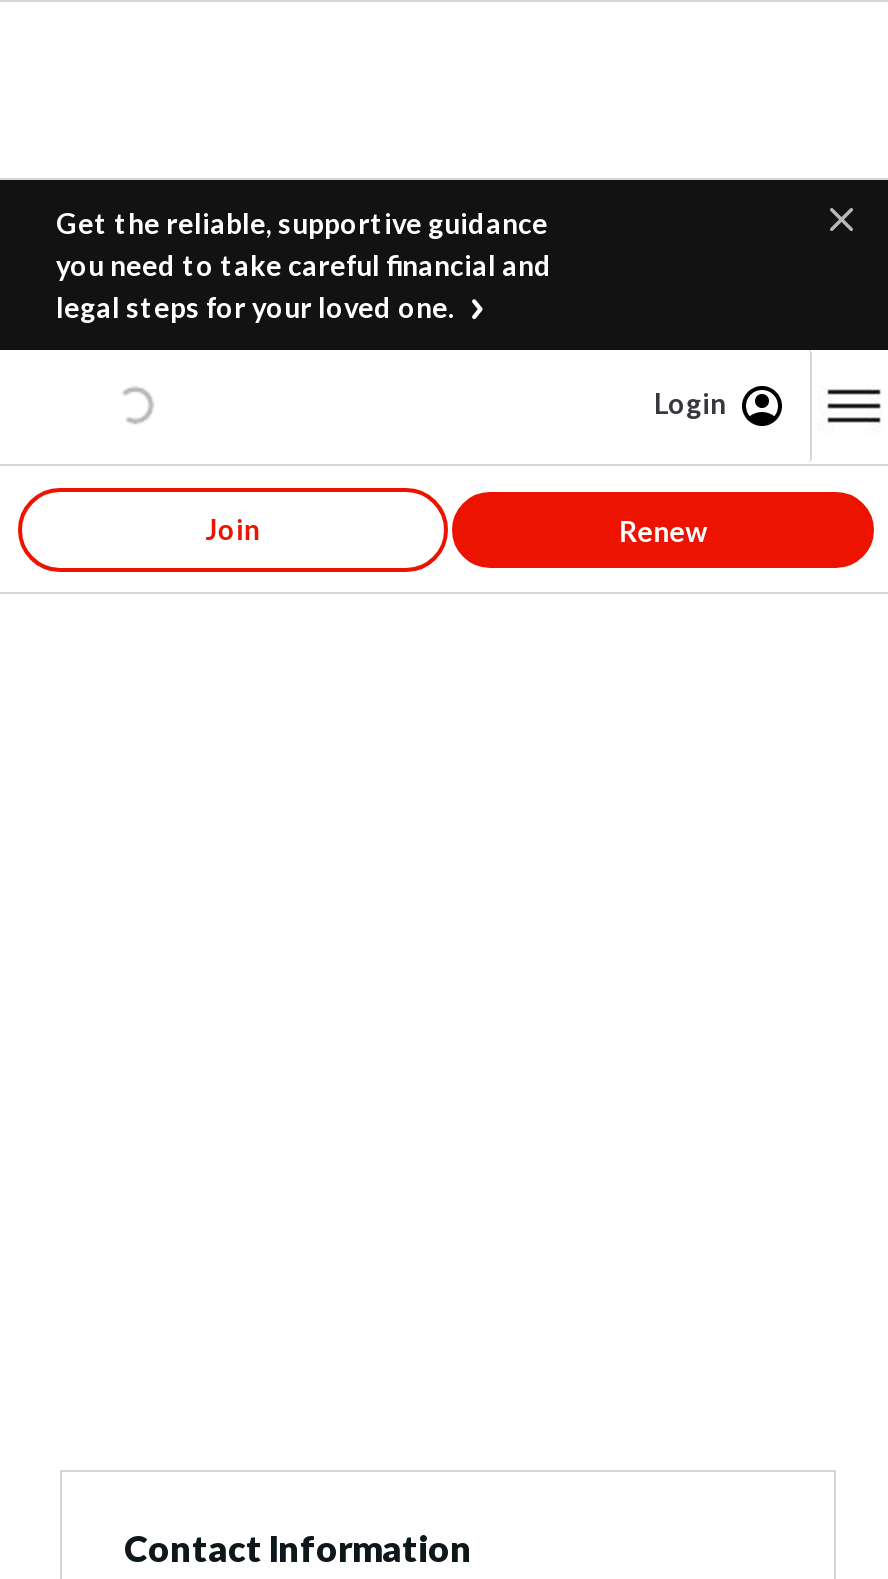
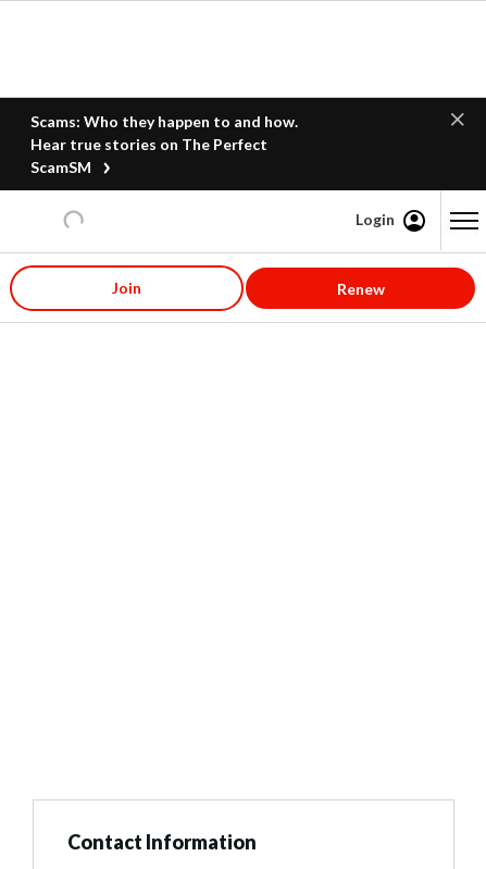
- Get the reliable, supportive guidance
- you need to take careful financial and
- legal steps for your loved one.
+ Scams: Who they happen to and how.
+ Hear true stories on The Perfect
+ ScamSM
